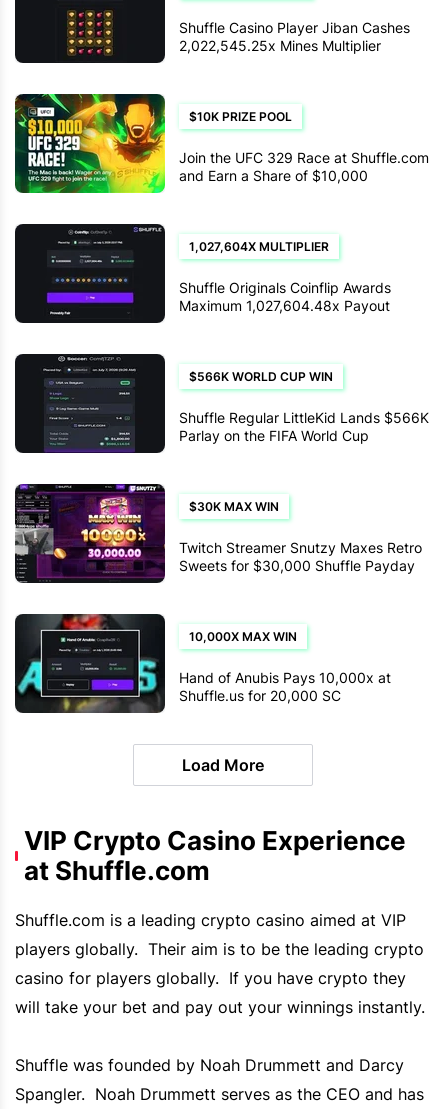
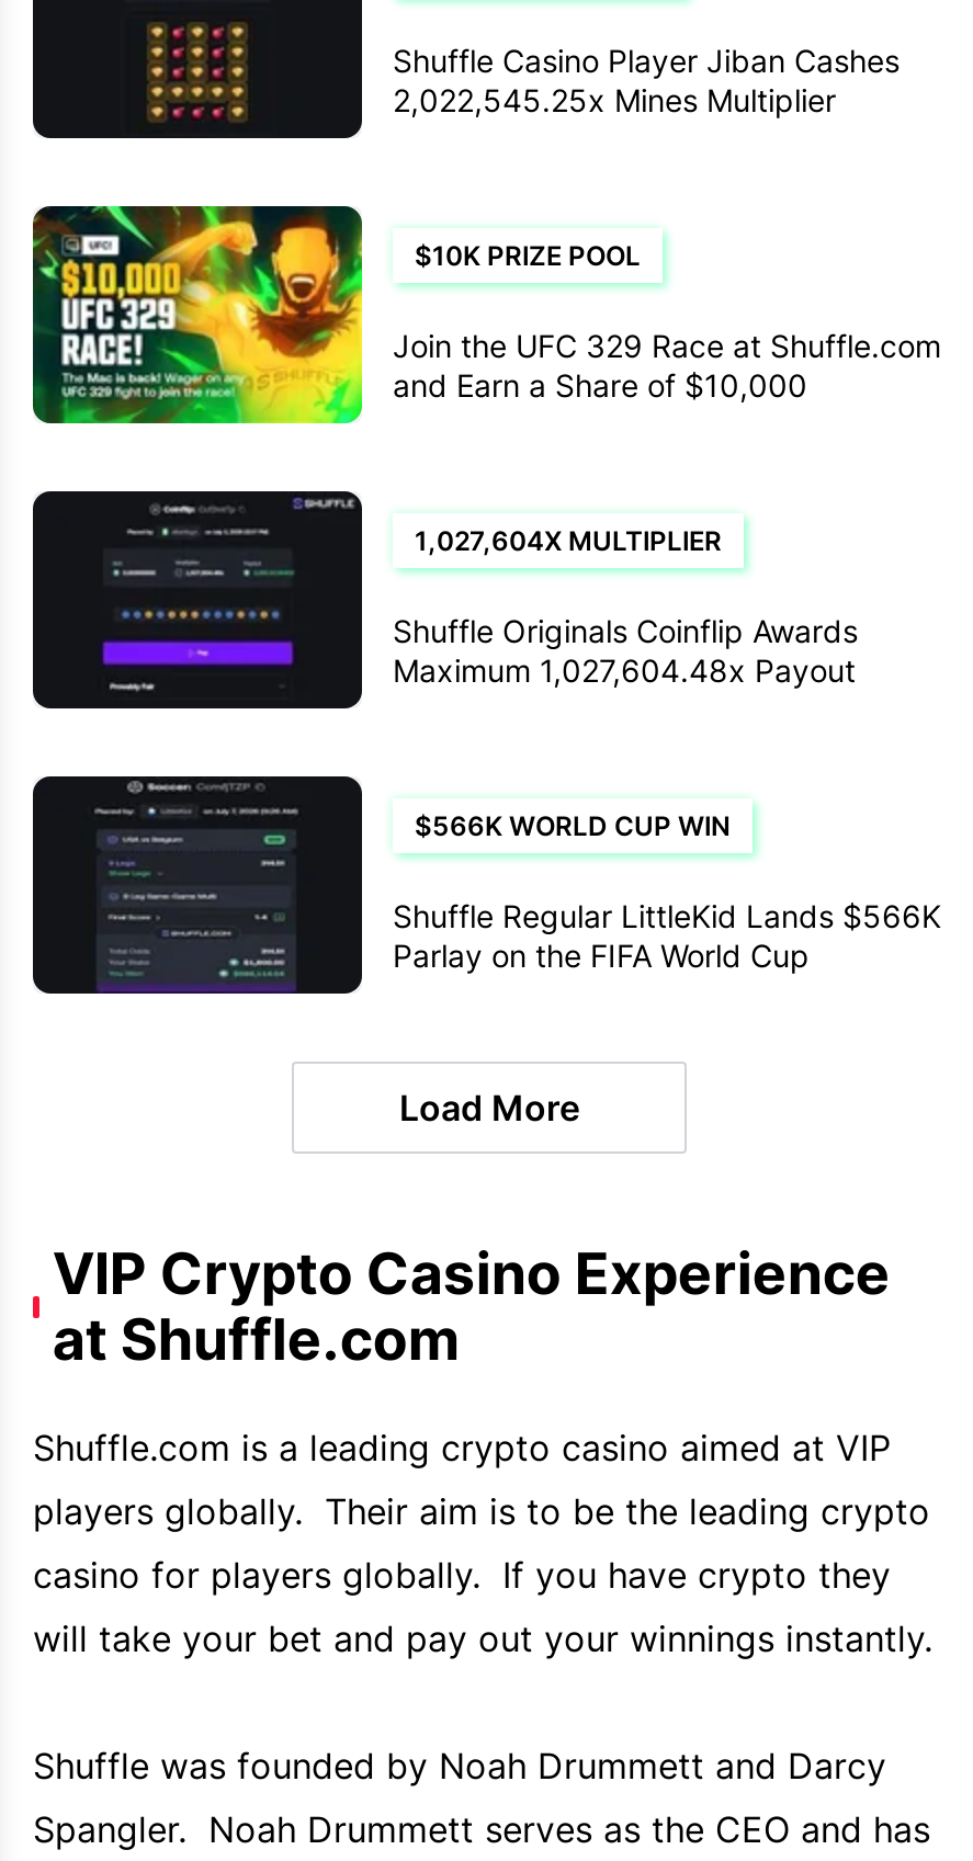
- [image]
- $30K MAX WIN
- Twitch Streamer Snutzy Maxes Retro
- Sweets for $30,000 Shuffle Payday

- [image]
- 10,000X MAX WIN
- Hand of Anubis Pays 10,000x at
- Shuffle.us for 20,000 SC
